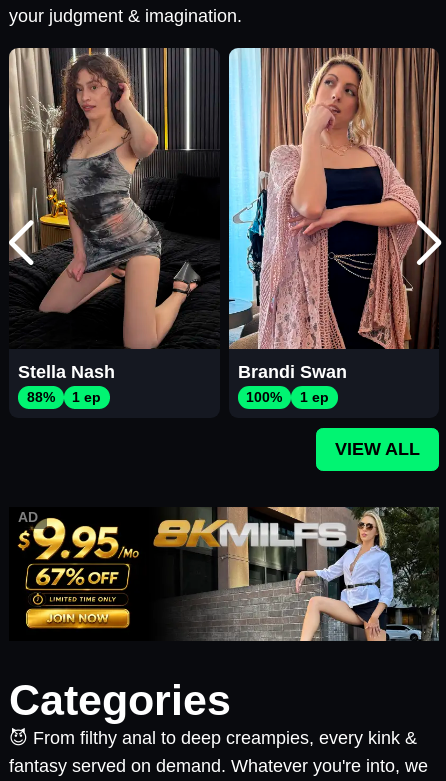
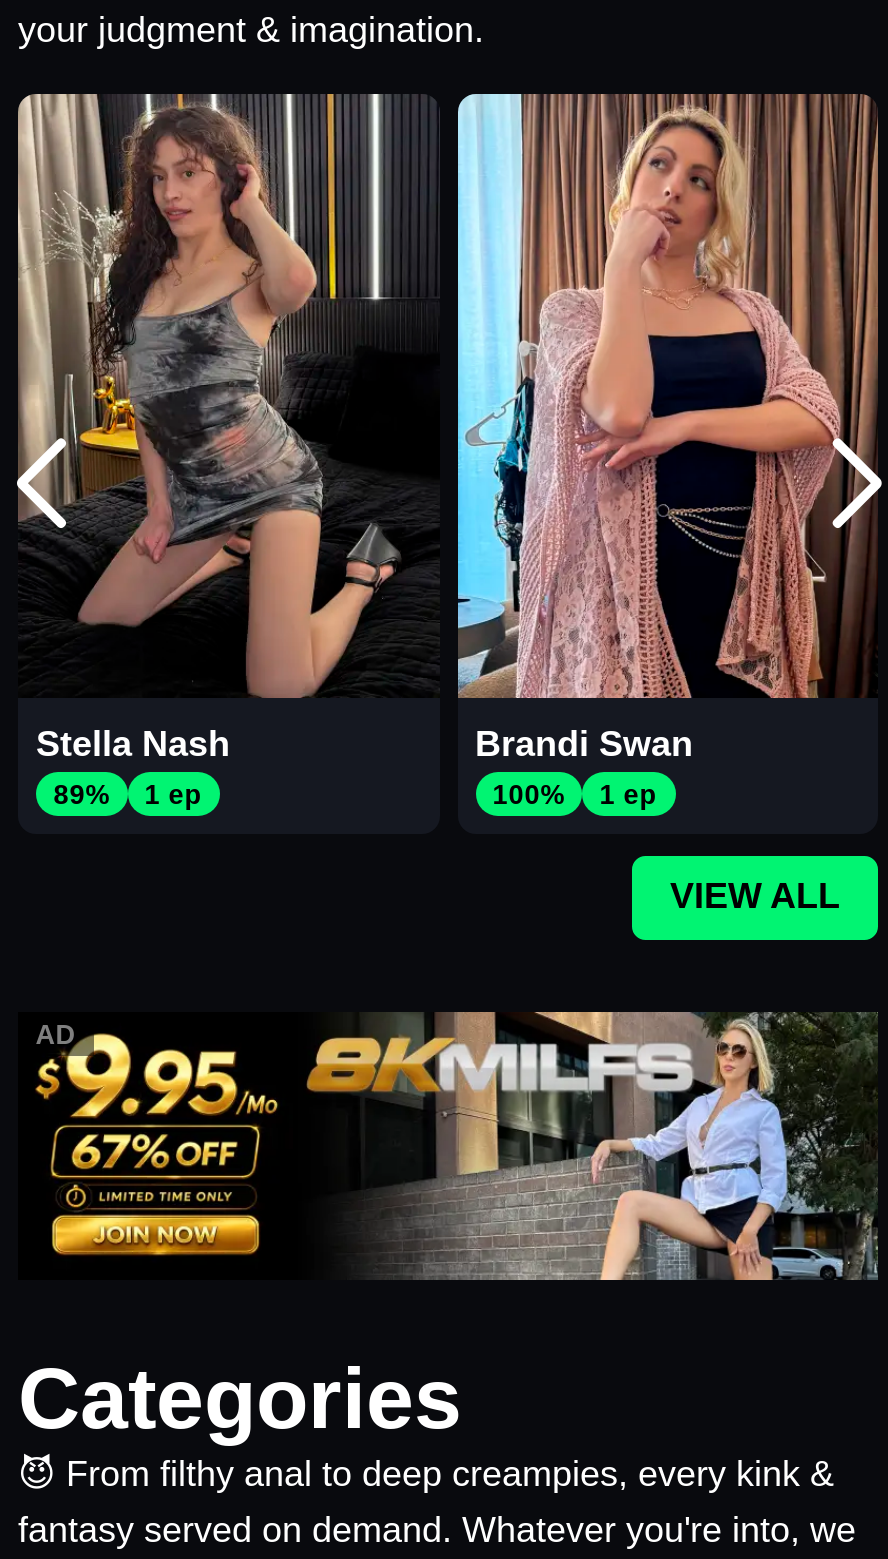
- 88% 1 ep
+ 89% 1 ep
